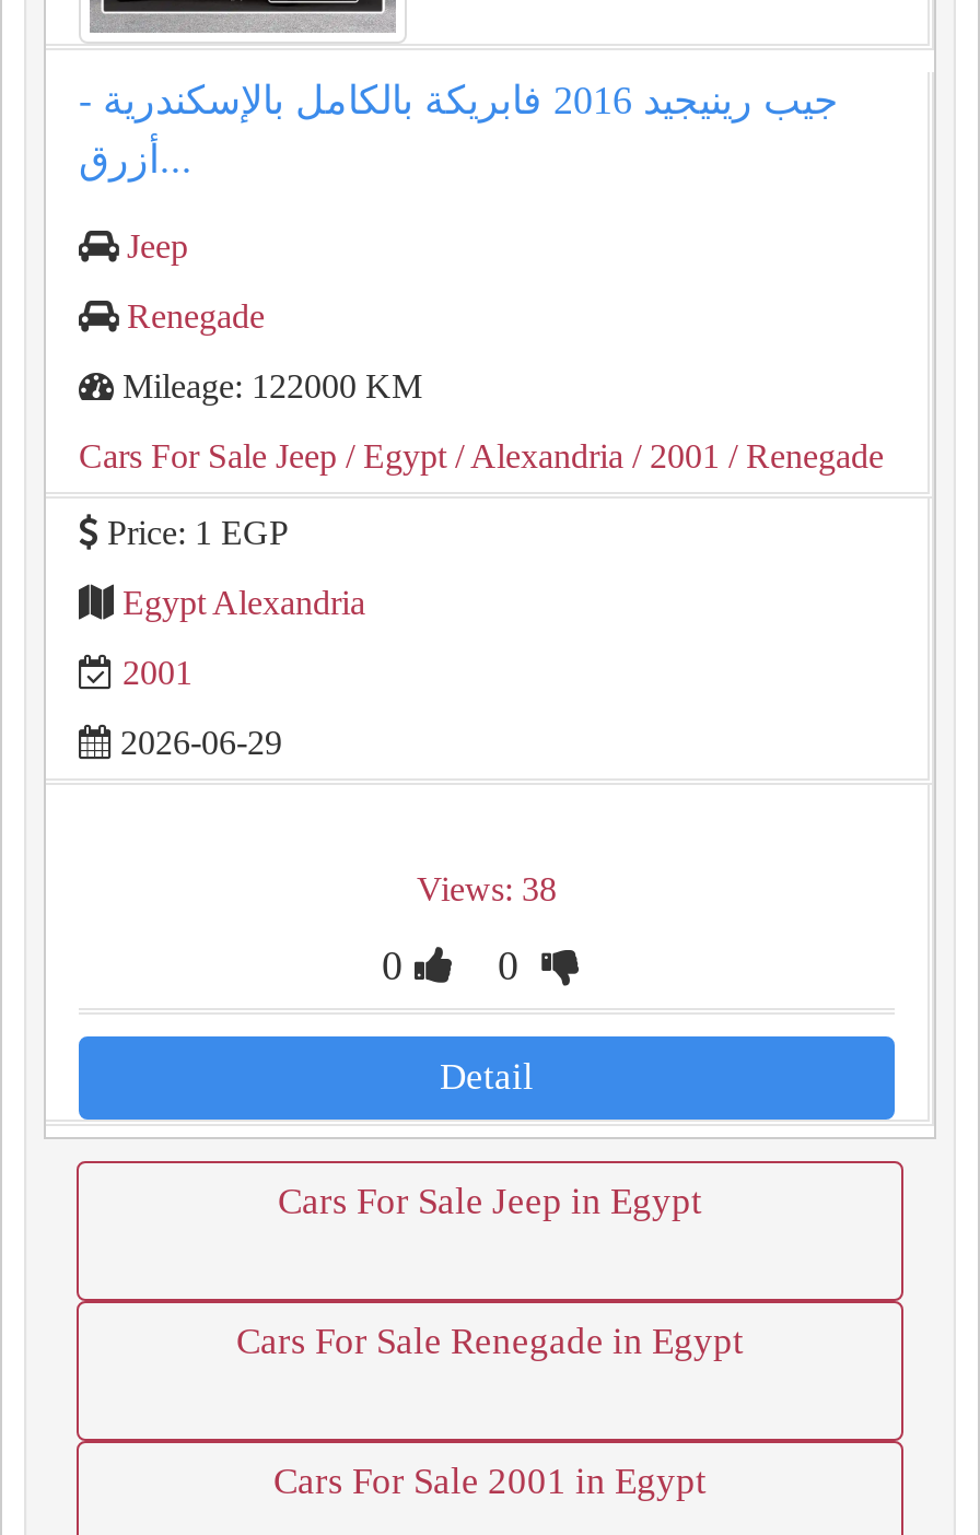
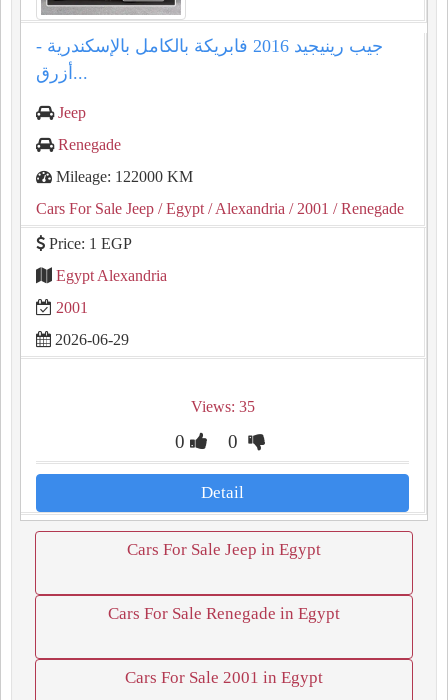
- Views: 38
+ Views: 35
